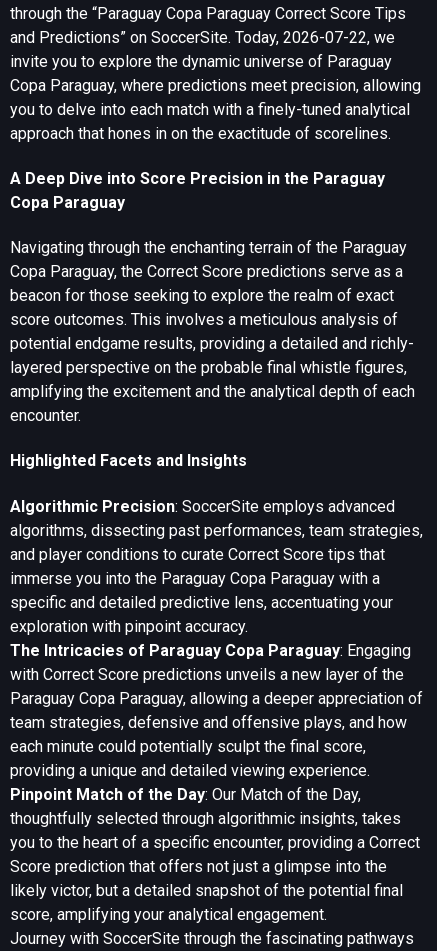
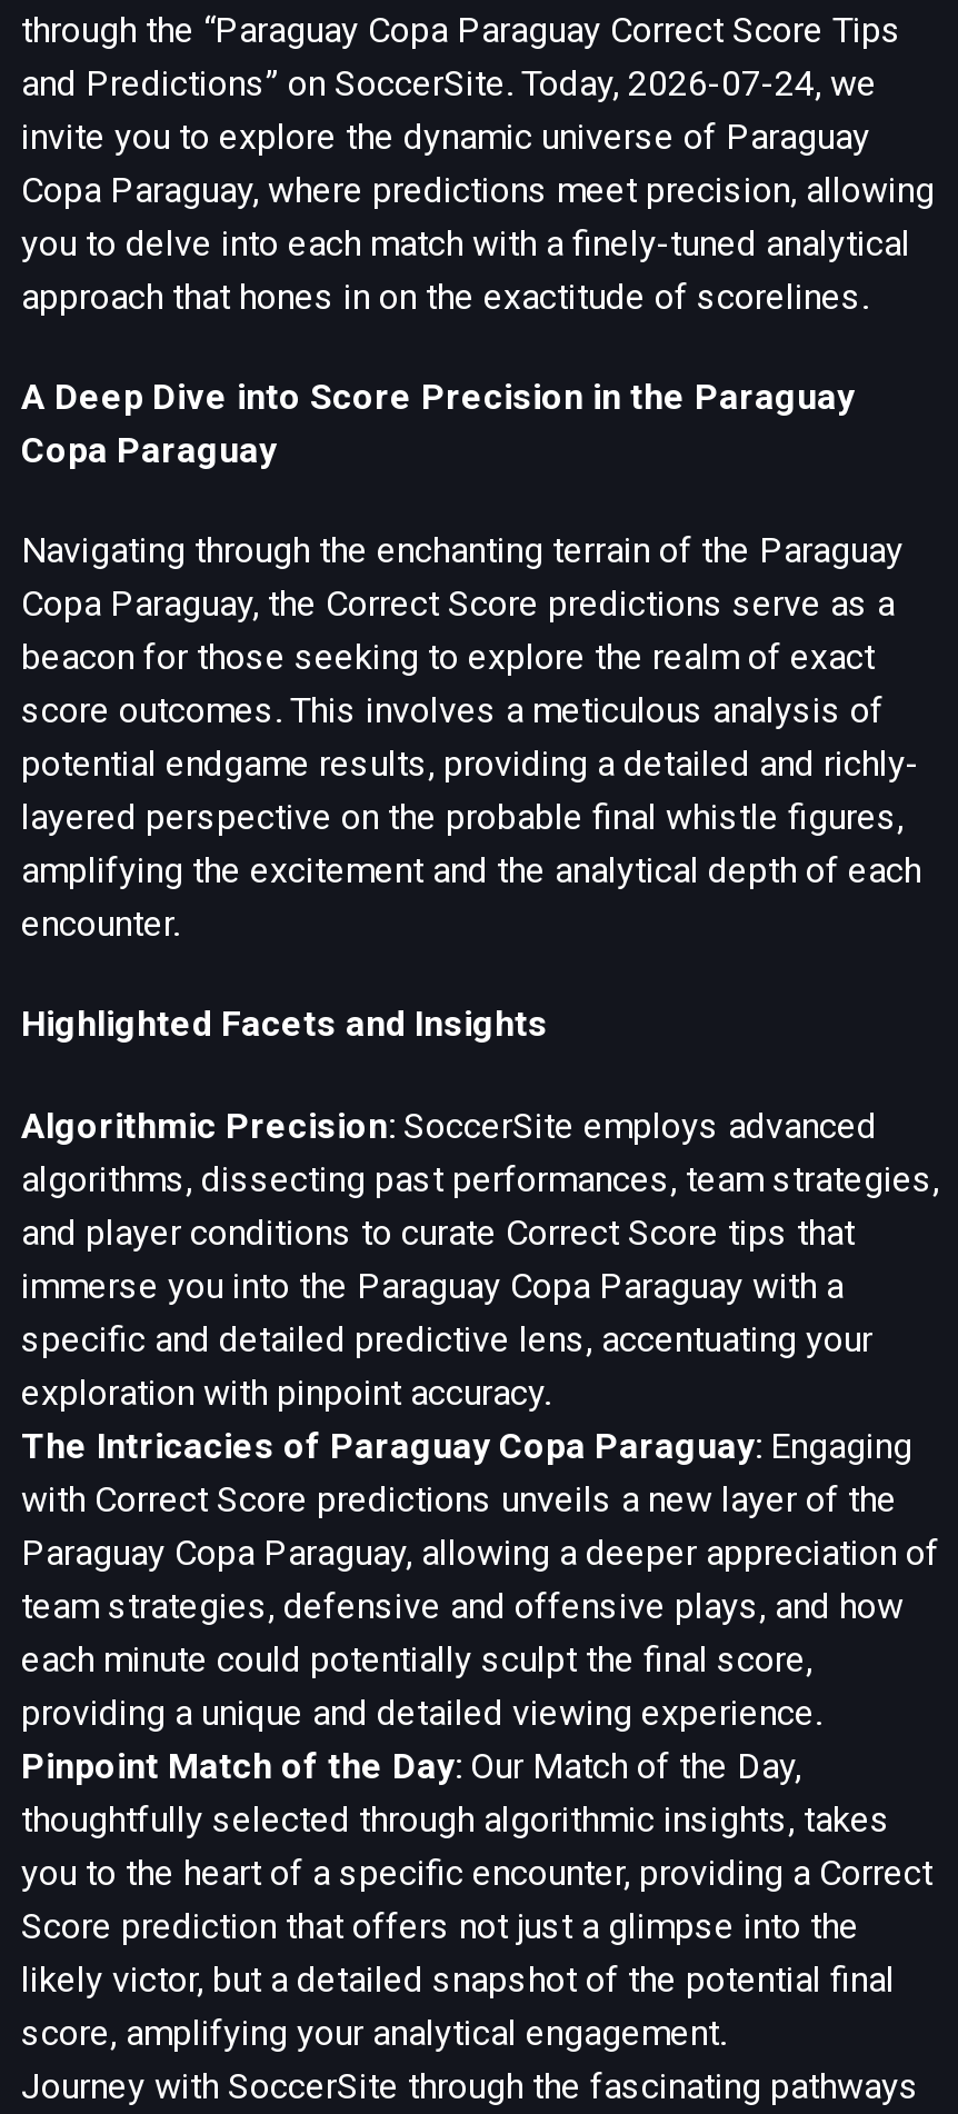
- and Predictions” on SoccerSite. Today, 2026-07-22, we
+ and Predictions” on SoccerSite. Today, 2026-07-24, we
